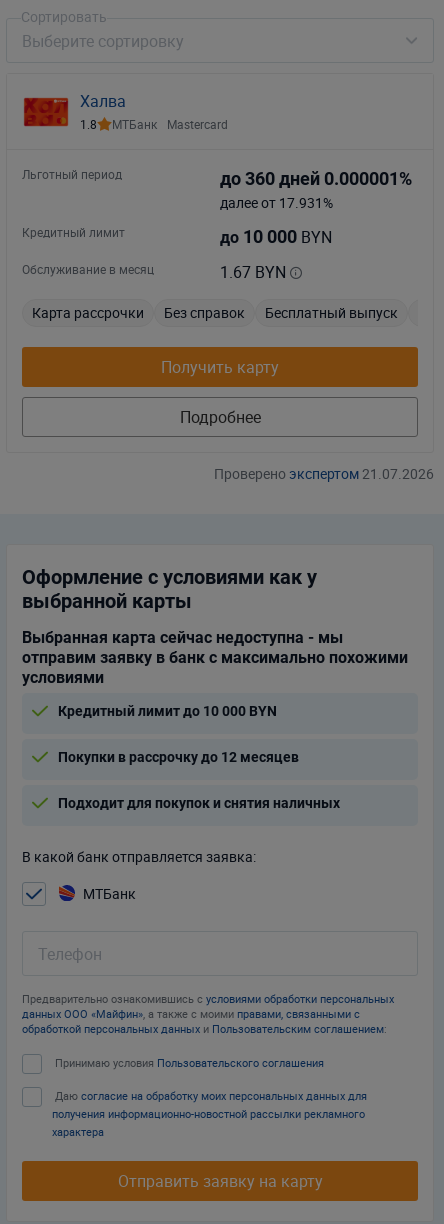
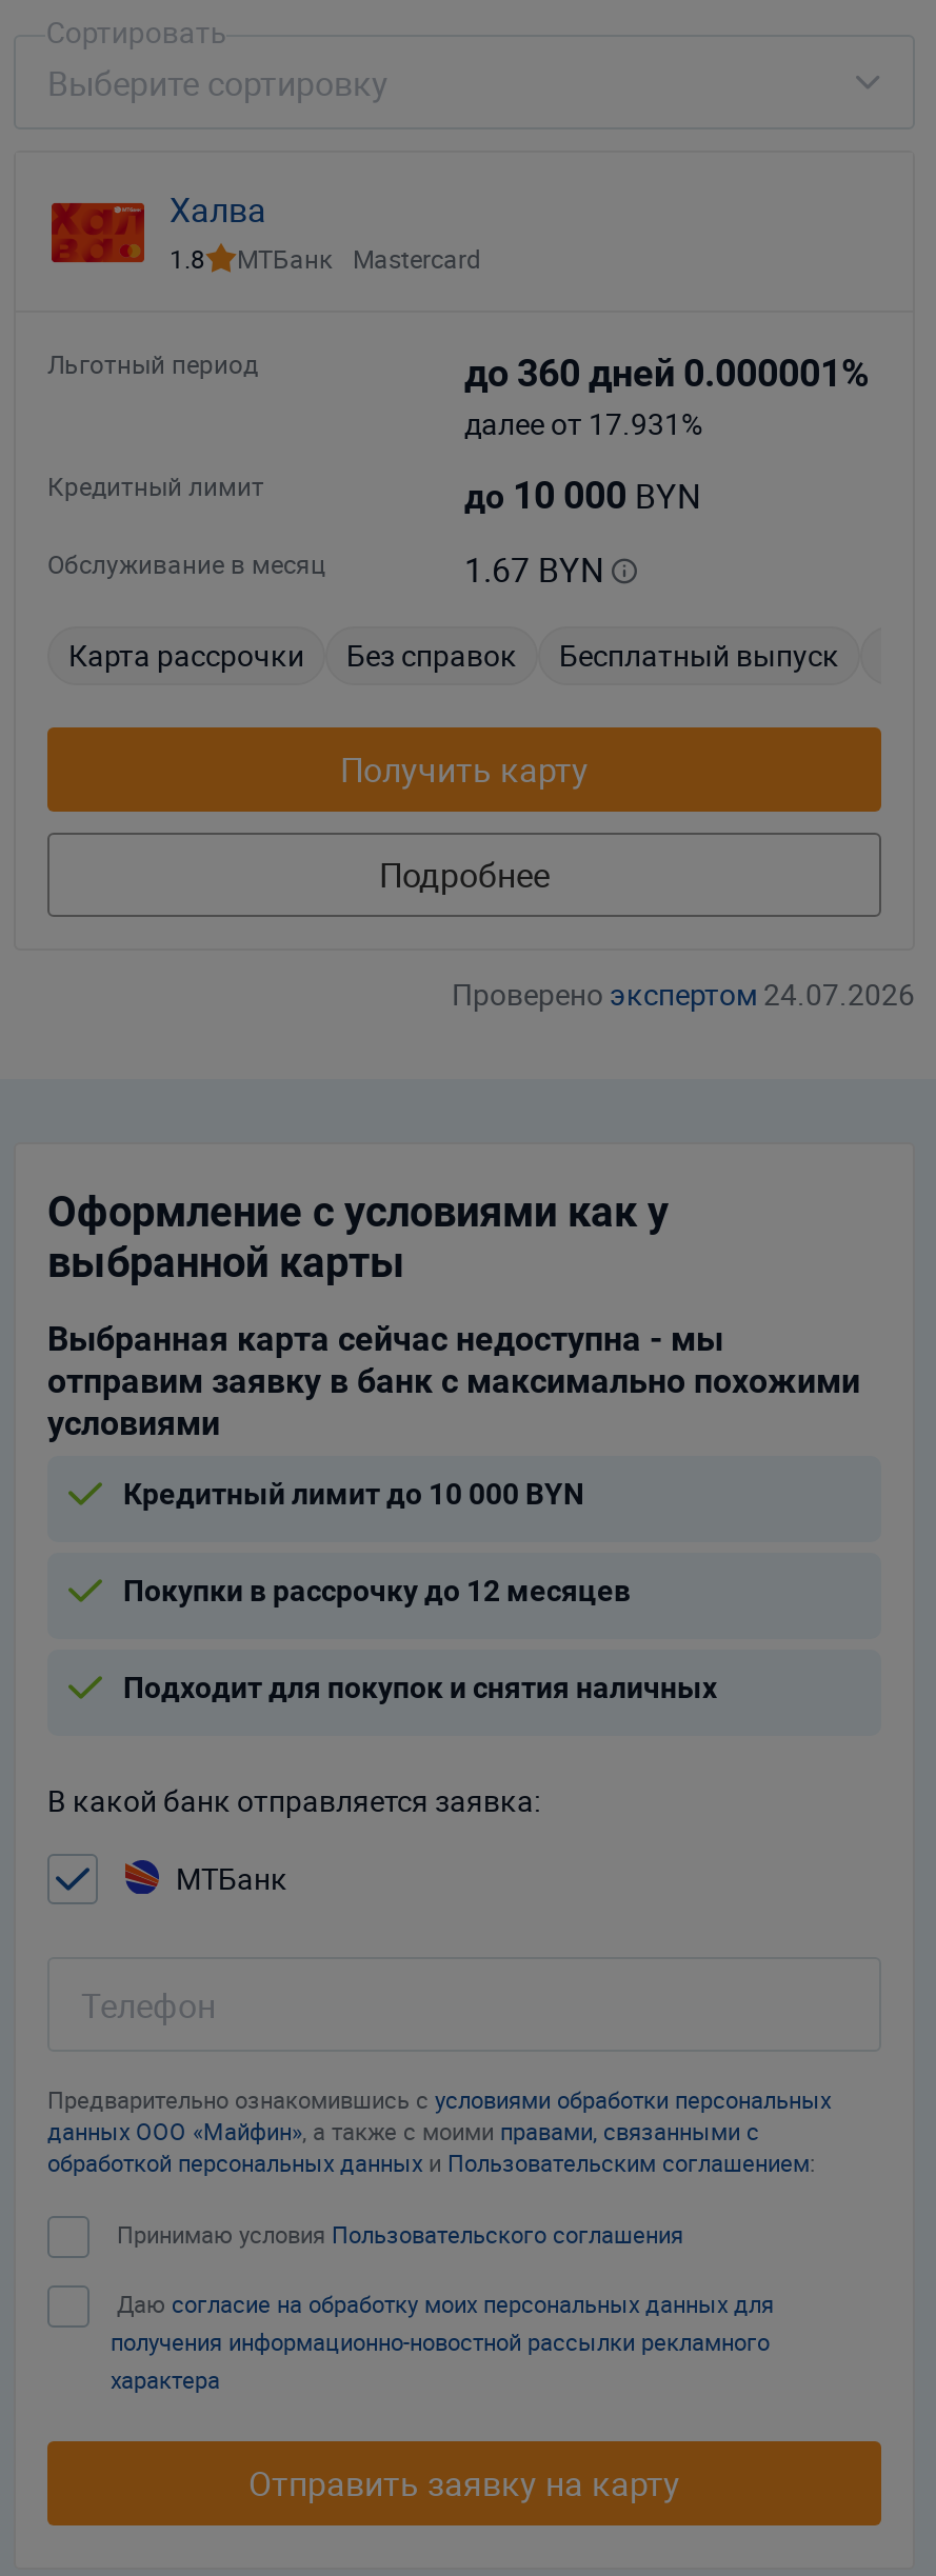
- Проверено экспертом 21.07.2026
+ Проверено экспертом 24.07.2026
